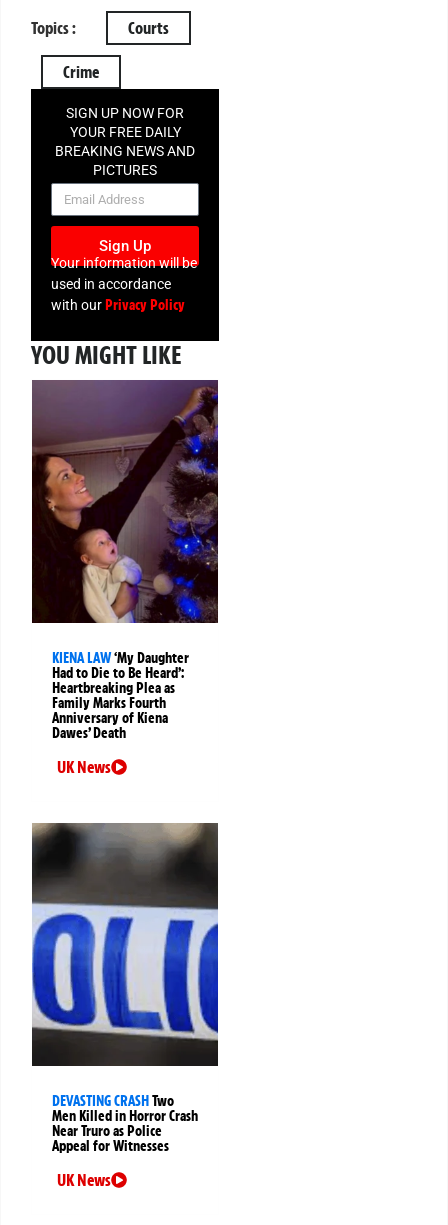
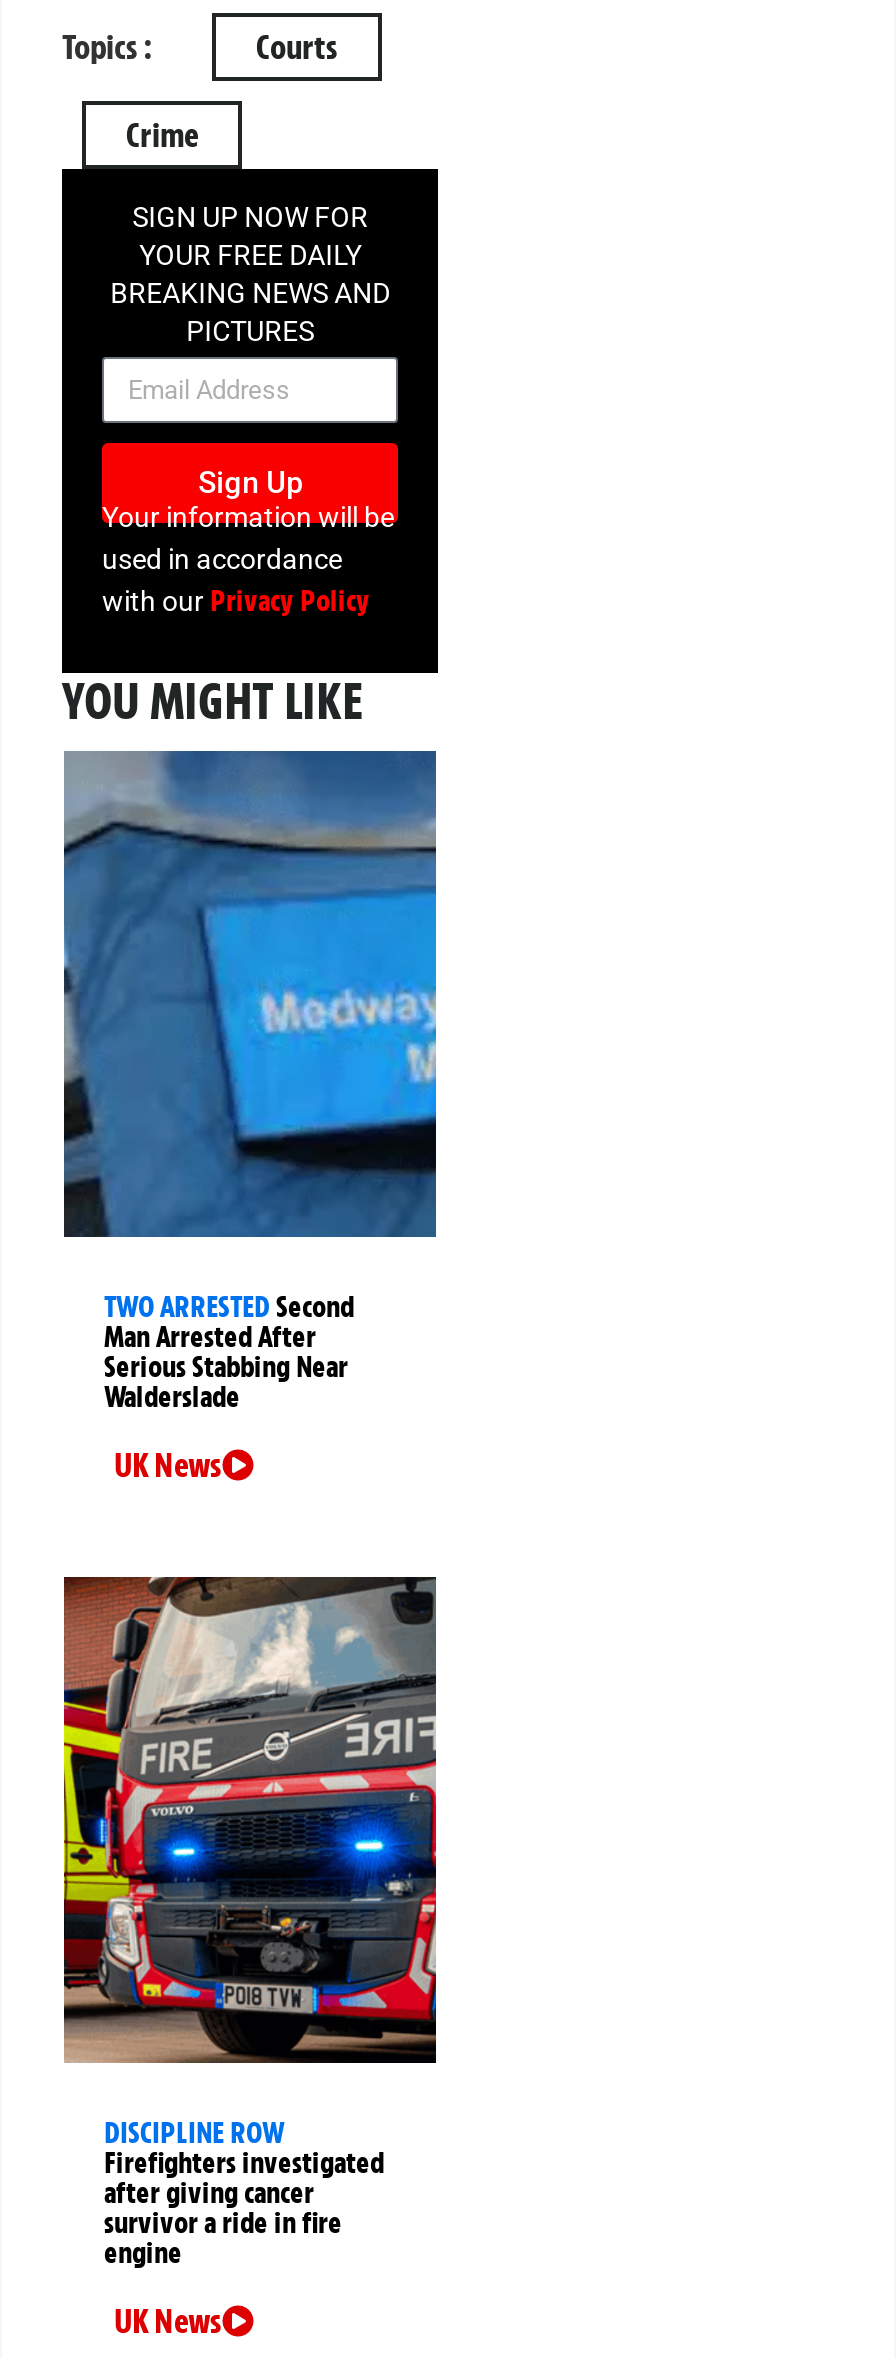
- [image]
- KIENA LAW ‘My Daughter
- Had to Die to Be Heard’:
- Heartbreaking Plea as
- Family Marks Fourth
- Anniversary of Kiena
- Dawes’ Death
+ [image]
+ TWO ARRESTED Second
+ Man Arrested After
+ Serious Stabbing Near
+ Walderslade

- [image]
- DEVASTING CRASH Two
- Men Killed in Horror Crash
- Near Truro as Police
- Appeal for Witnesses
+ [image]
+ DISCIPLINE ROW
+ Firefighters investigated
+ after giving cancer
+ survivor a ride in fire
+ engine
